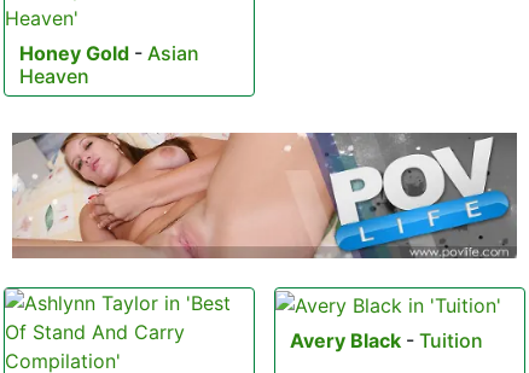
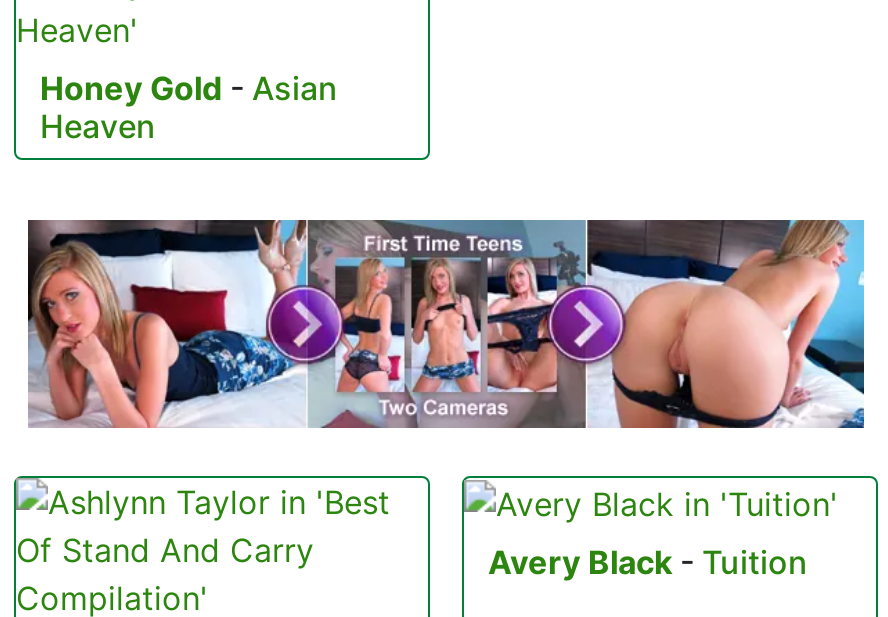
- [image]
+ [image]
